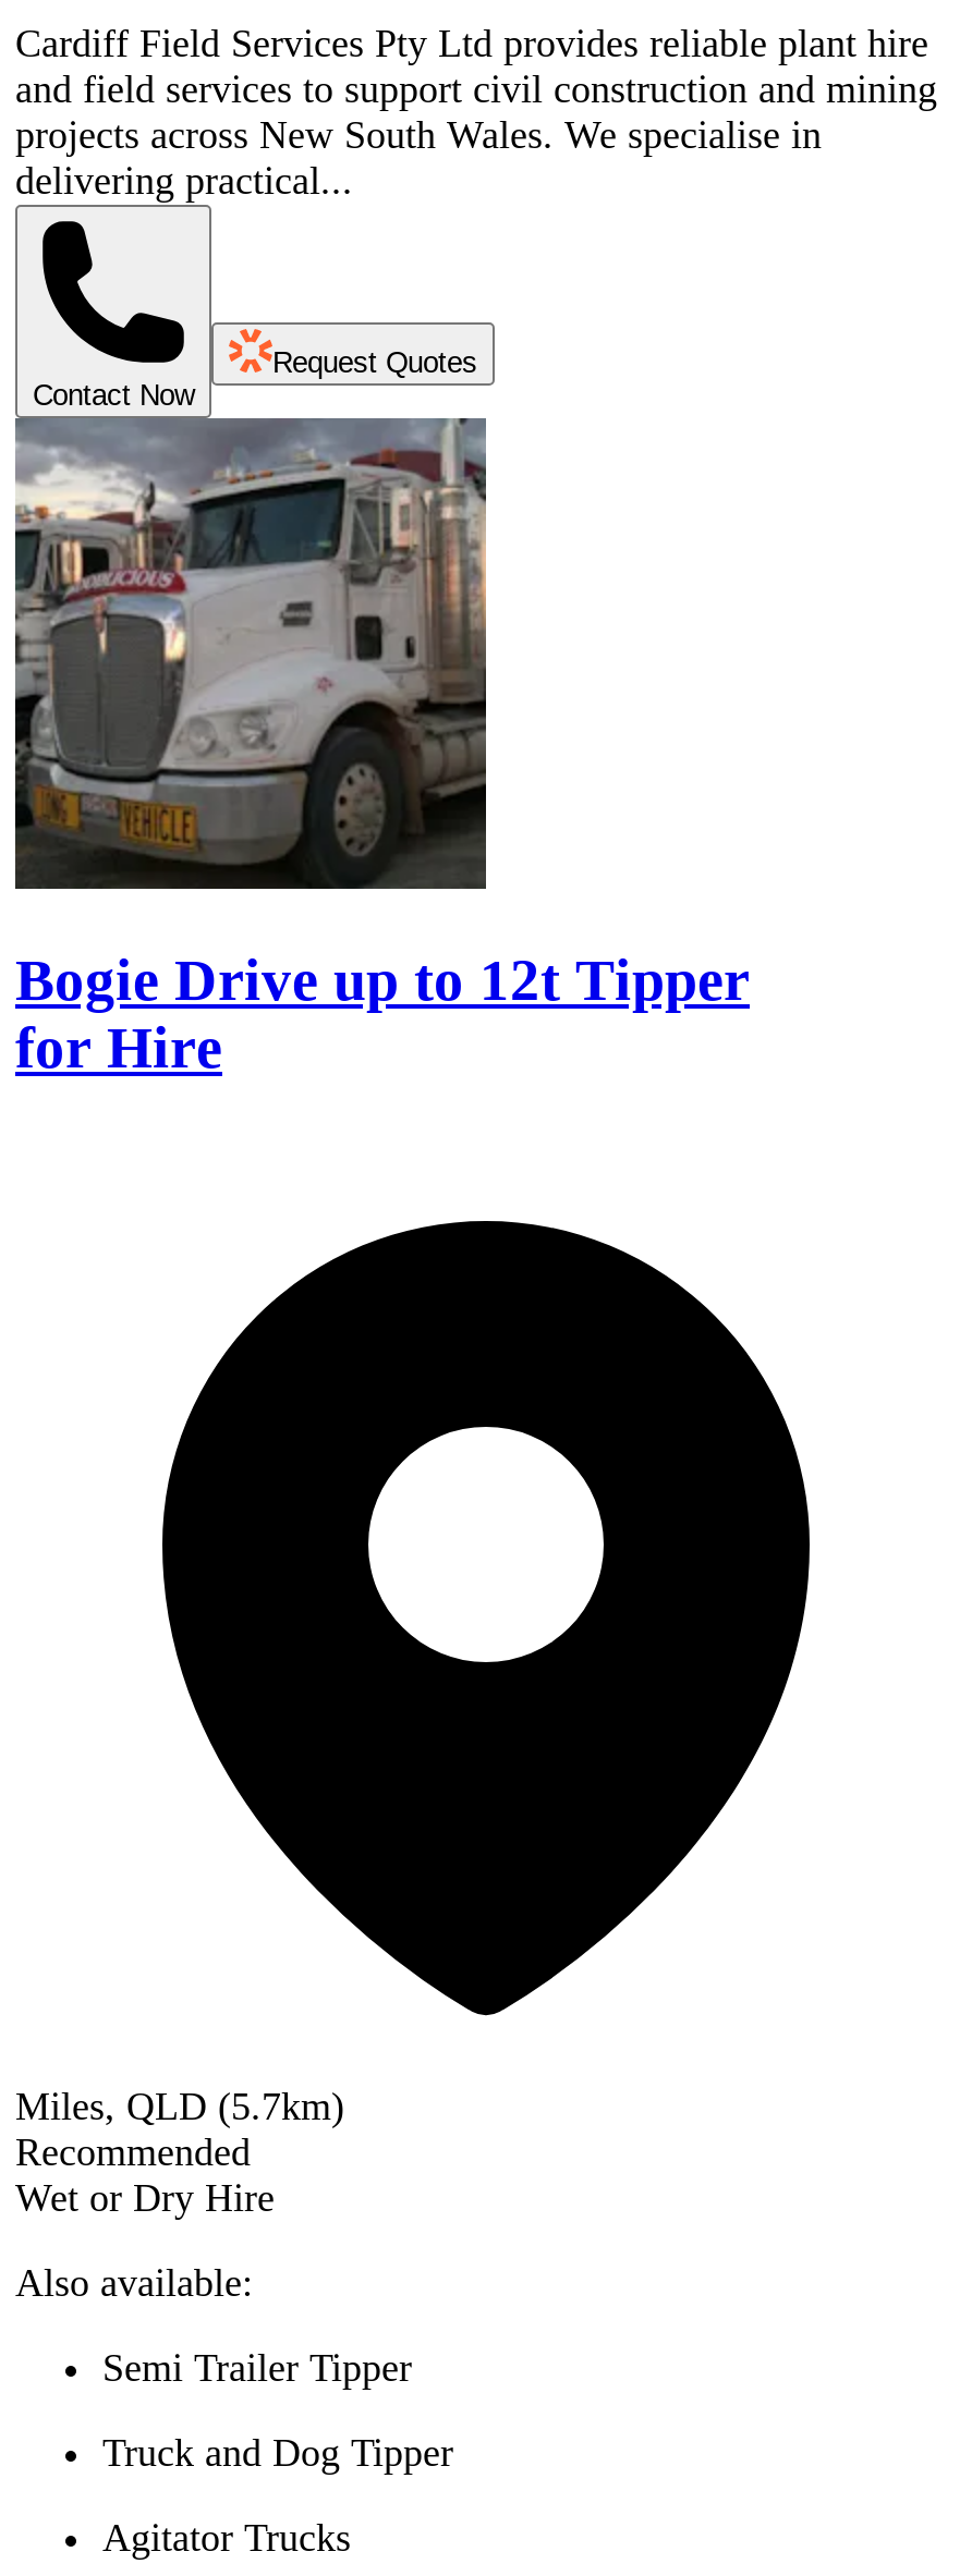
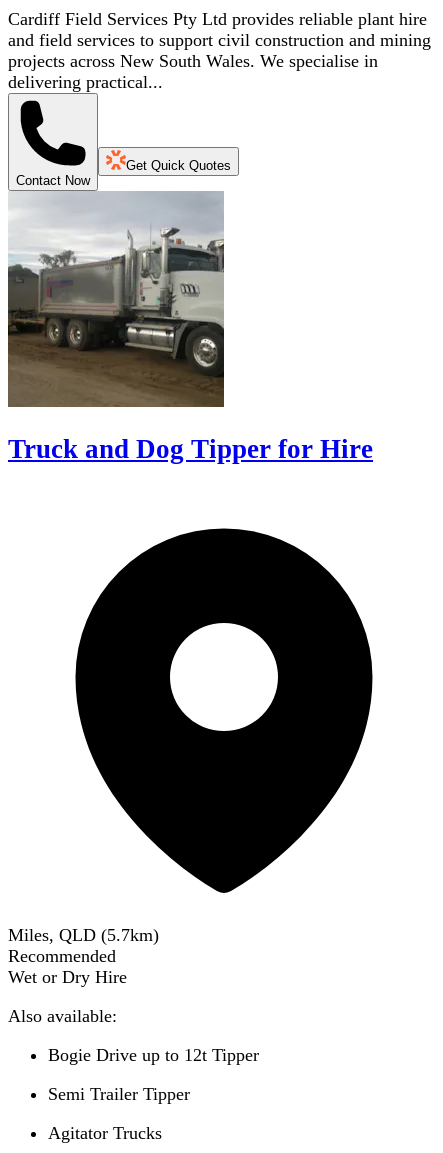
- Request Quotes
+ Get Quick Quotes

- [image]
+ [image]

moved down: Bogie Drive up to 12t Tipper

- for Hire
+ Truck and Dog Tipper for Hire

- Truck and Dog Tipper
